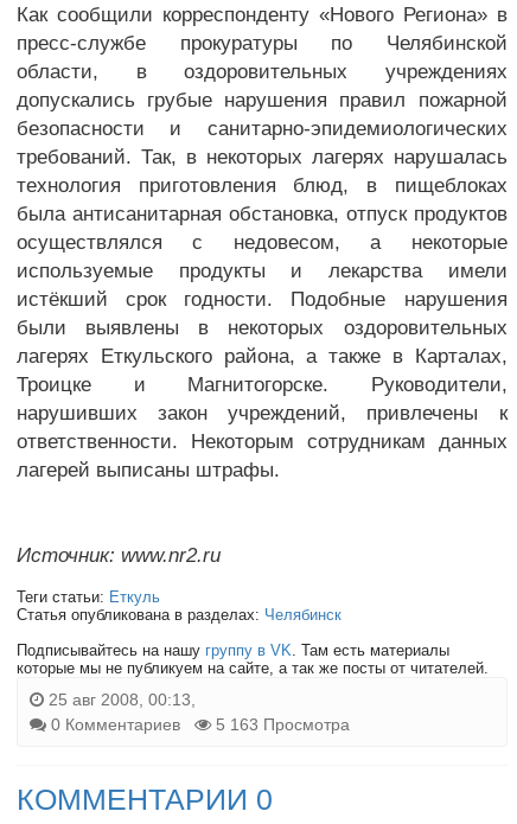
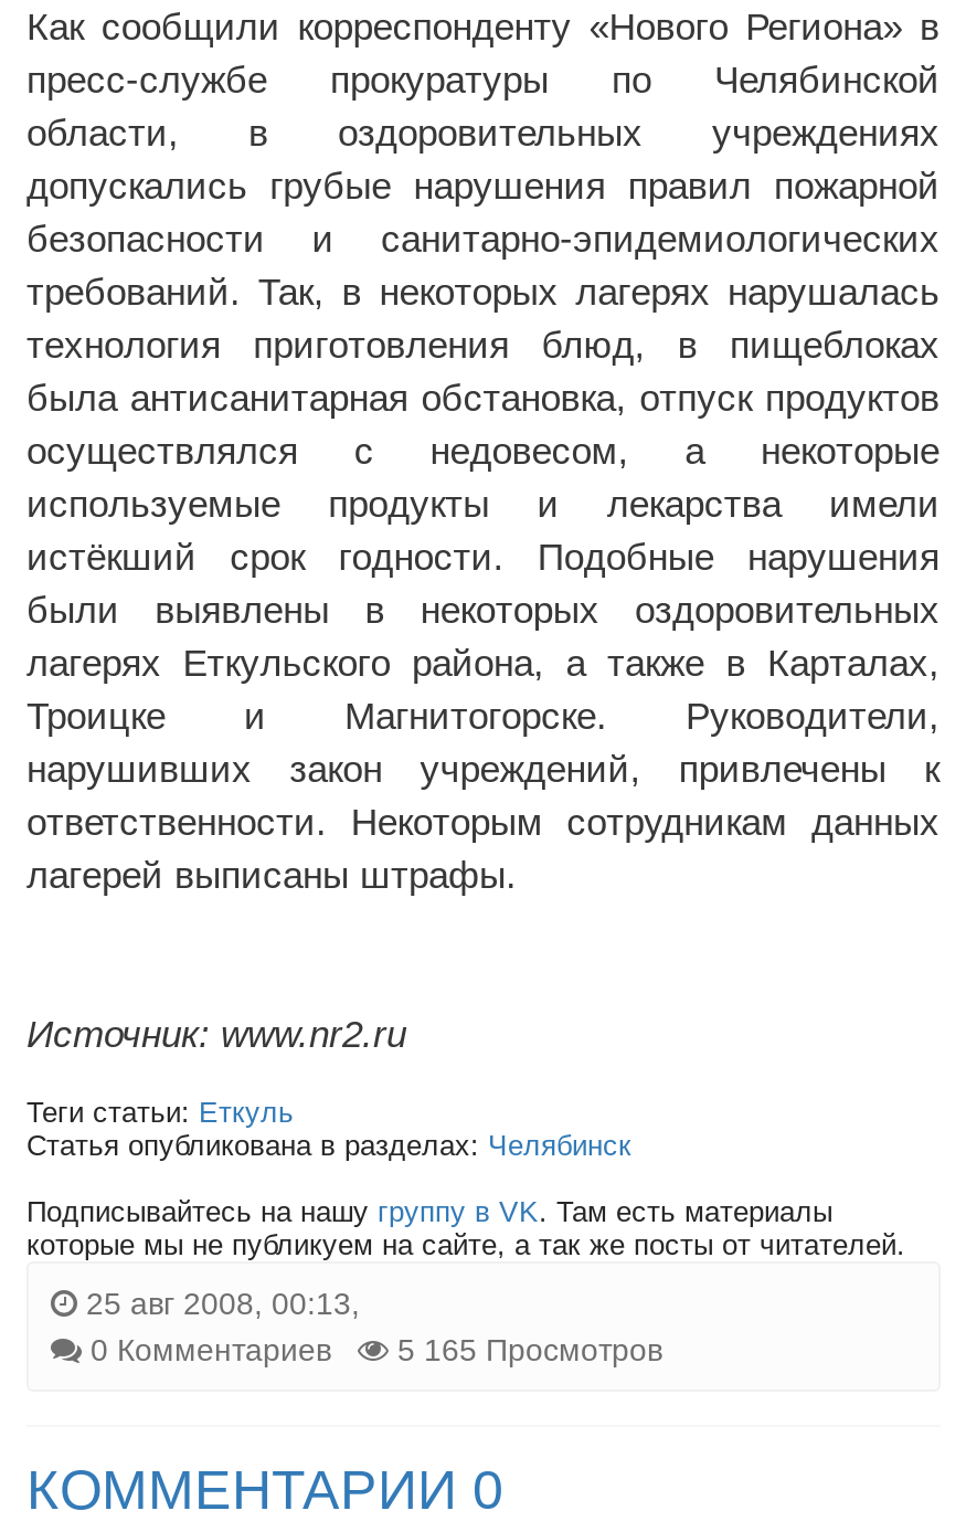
- 0 Комментариев 5 163 Просмотра
+ 0 Комментариев 5 165 Просмотров
